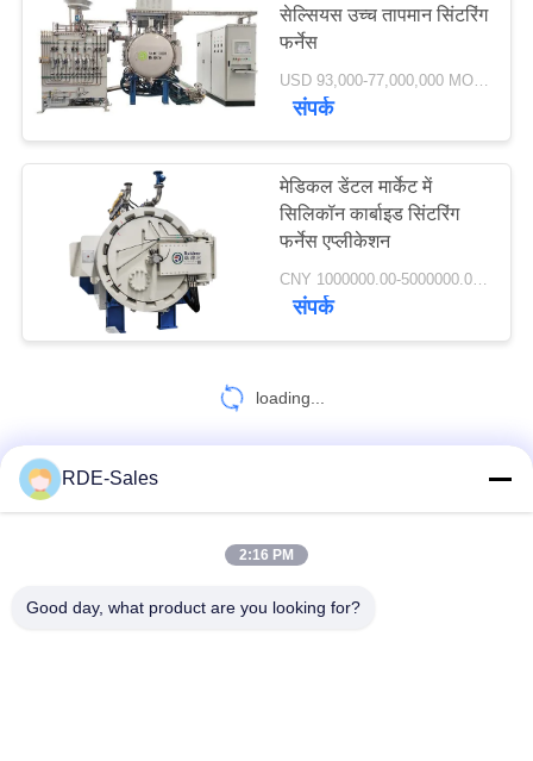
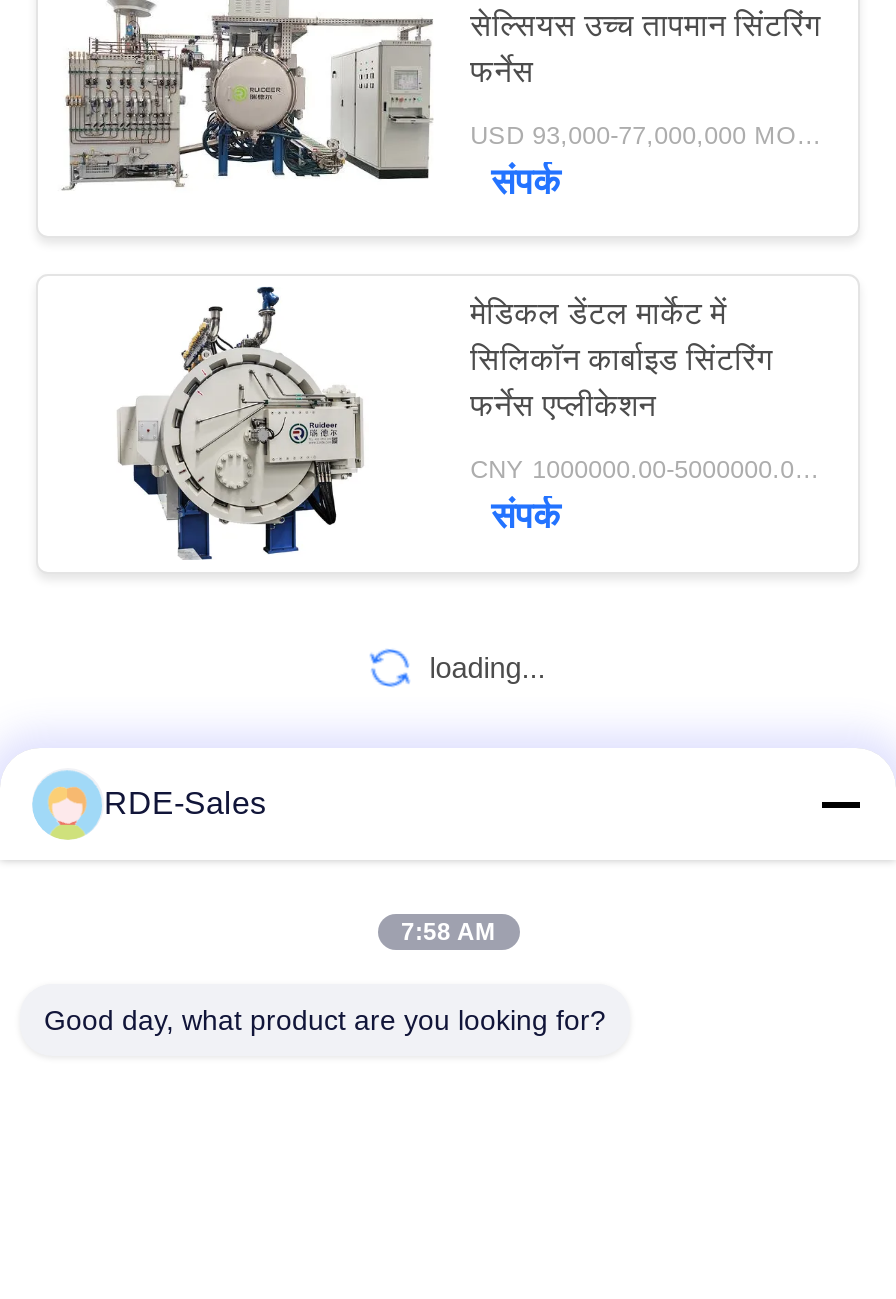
- 2:16 PM
+ 7:58 AM
